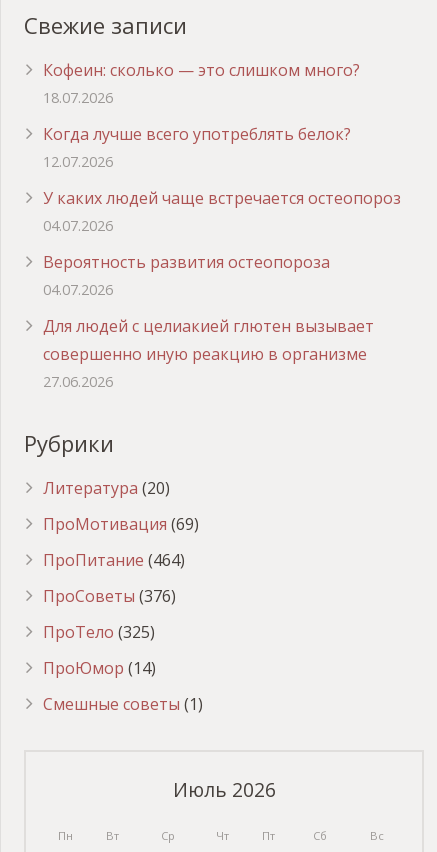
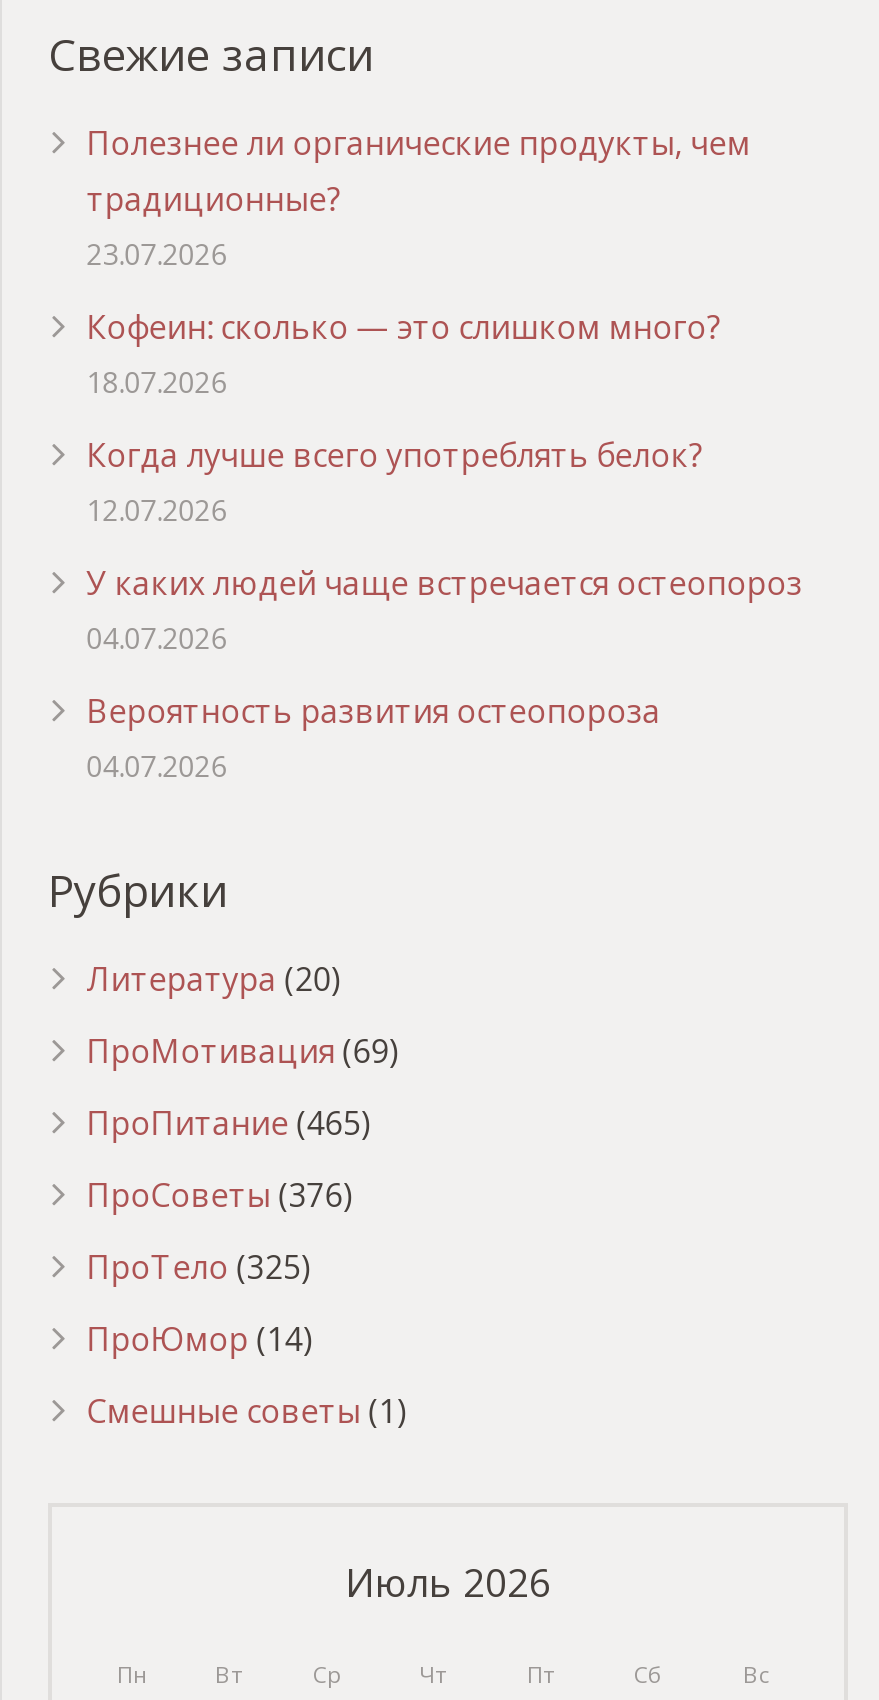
+ Полезнее ли органические продукты, чем
+ традиционные?
+ 23.07.2026

moved down: Кофеин: сколько — это слишком много? | 18.07.2026 | Когда лучше всего употреблять белок? | 12.07.2026 | У каких людей чаще встречается остеопороз | 04.07.2026 | Вероятность развития остеопороза | 04.07.2026

- Для людей с целиакией глютен вызывает
- совершенно иную реакцию в организме
- 27.06.2026

- ПроПитание (464)
+ ПроПитание (465)
